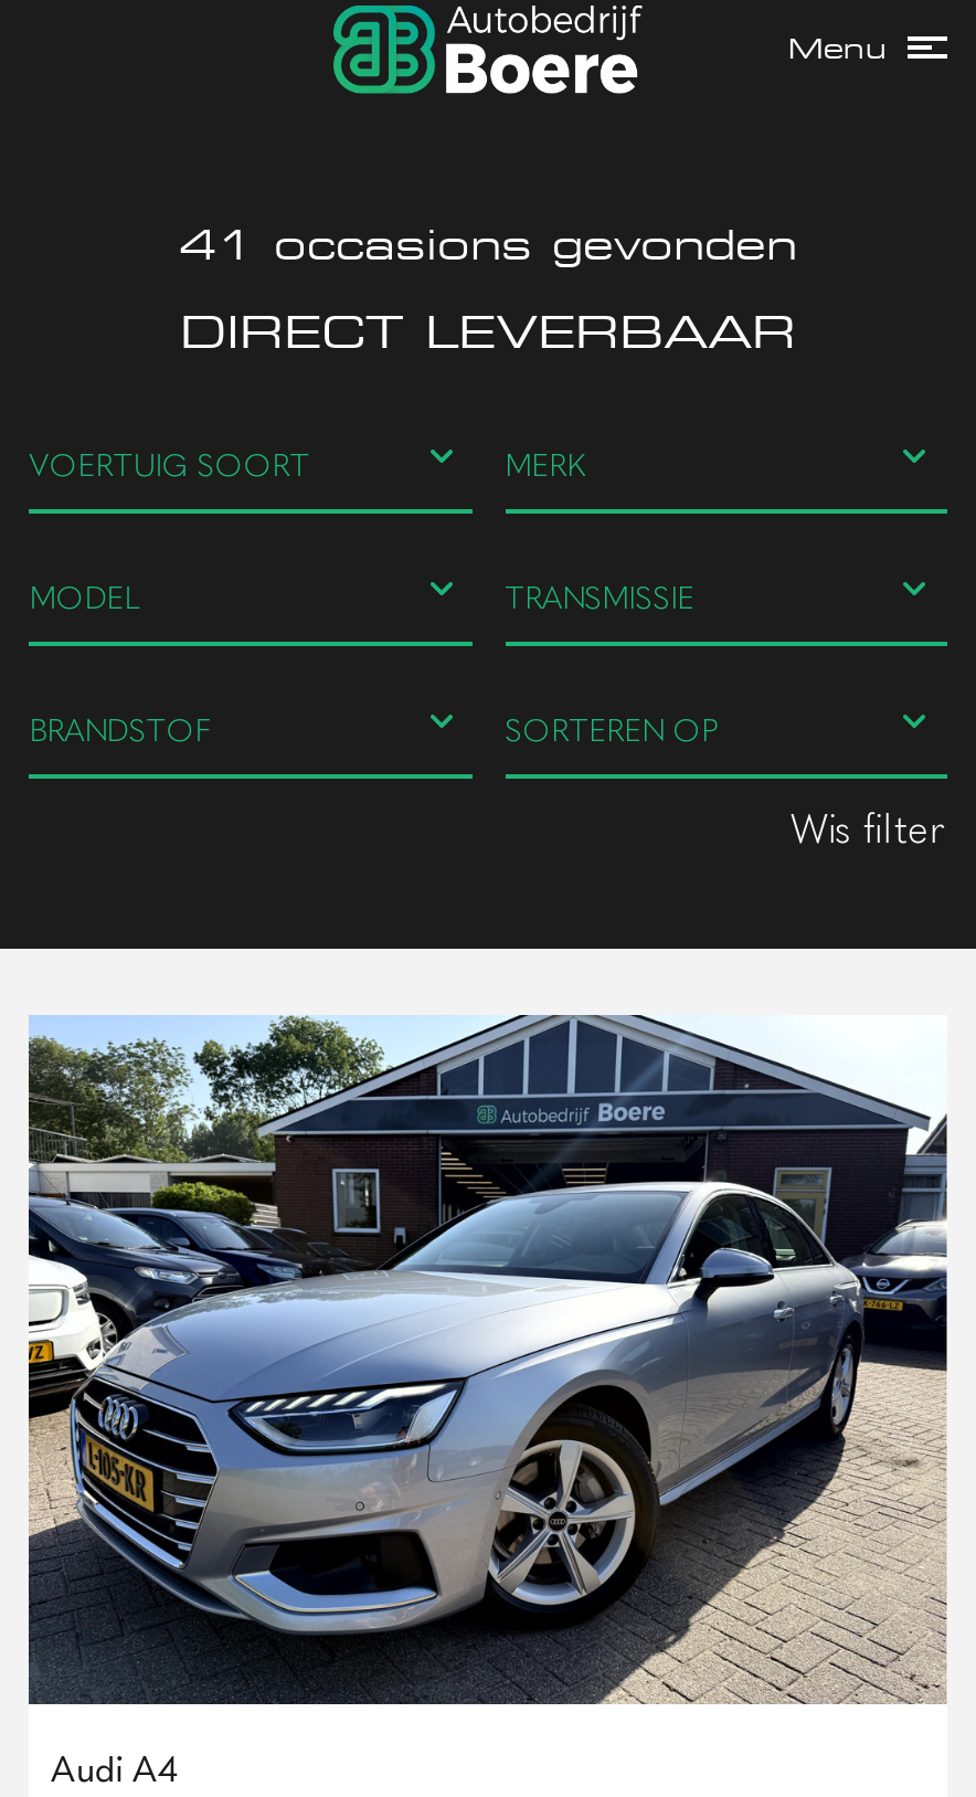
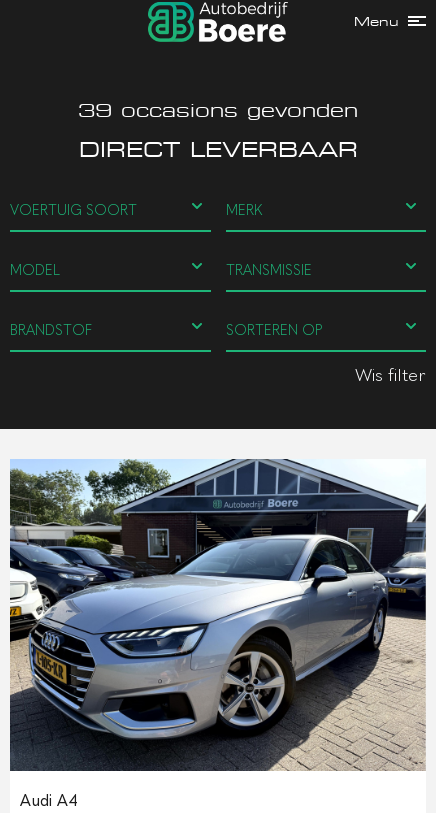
- 41 occasions gevonden
+ 39 occasions gevonden
